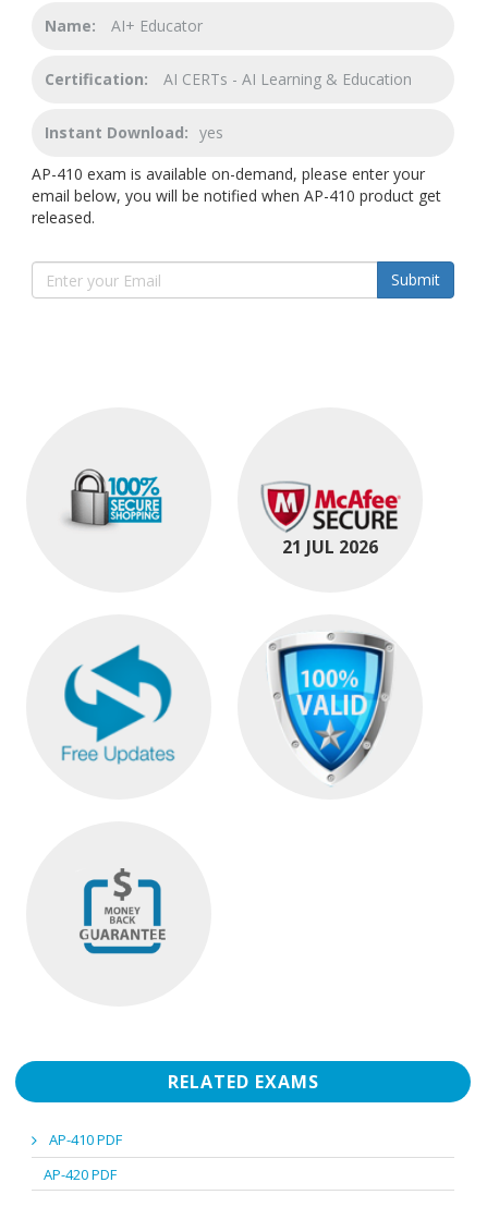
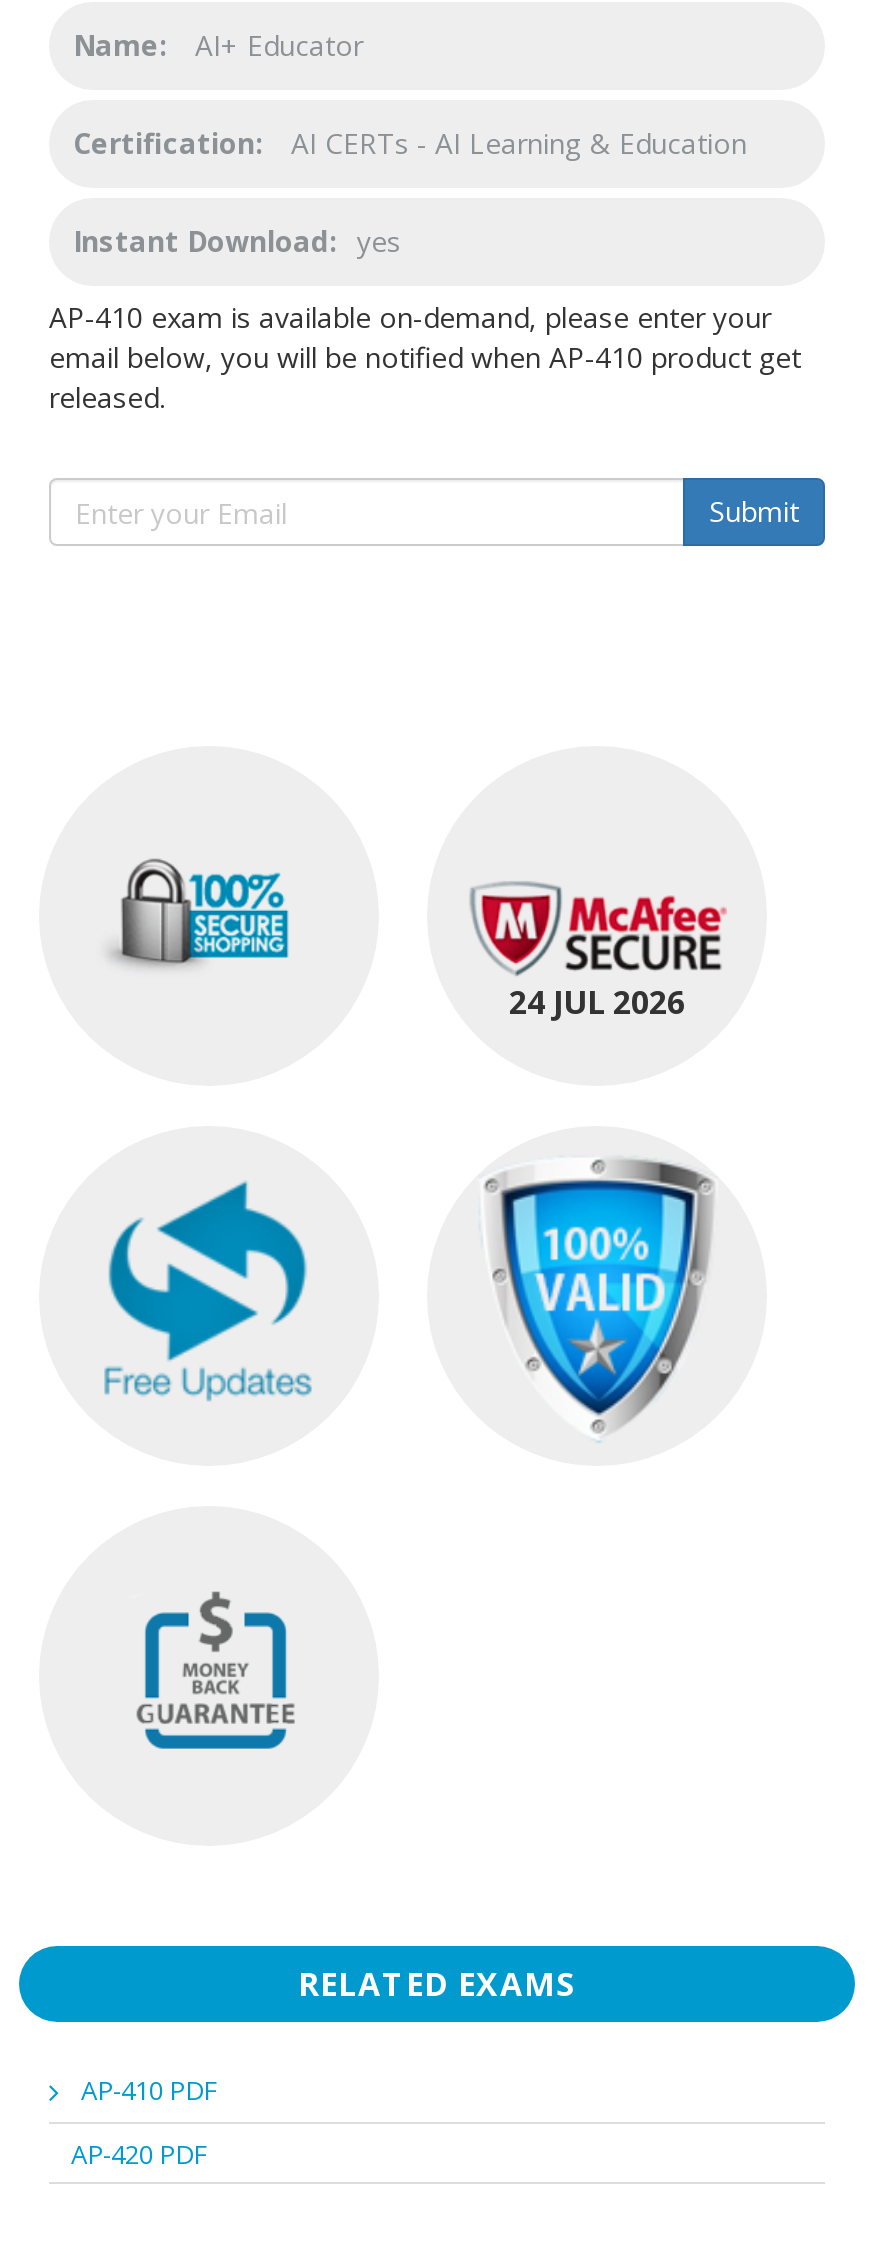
- 21 JUL 2026
+ 24 JUL 2026
